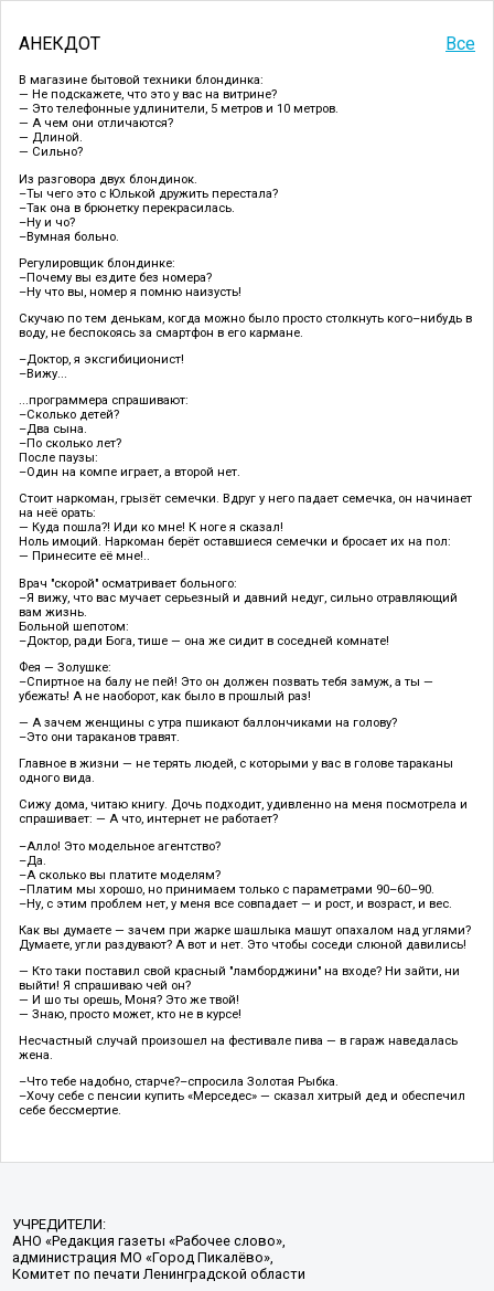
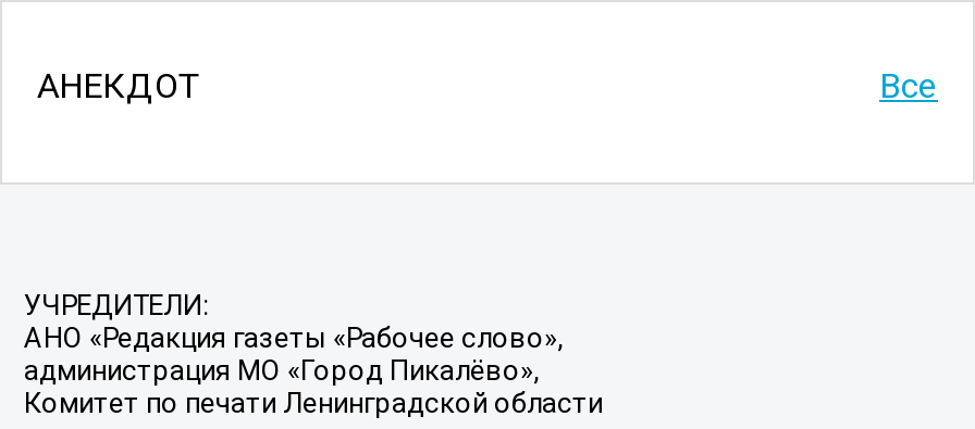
- В магазине бытовой техники блондинка:
- — Не подскажете, что это у вас на витрине?
- — Это телефонные удлинители, 5 метров и 10 метров.
- — А чем они отличаются?
- — Длиной.
- — Сильно?
- Из разговора двух блондинок.
- –Ты чего это с Юлькой дружить перестала?
- –Так она в брюнетку перекрасилась.
- –Ну и чо?
- –Вумная больно.
- Регулировщик блондинке:
- –Почему вы ездите без номера?
- –Ну что вы, номер я помню наизусть!
- Скучаю по тем денькам, когда можно было просто столкнуть кого–нибудь в
- воду, не беспокоясь за смартфон в его кармане.
- –Доктор, я эксгибиционист!
- –Вижу...
- ...программера спрашивают:
- –Сколько детей?
- –Два сына.
- –По сколько лет?
- После паузы:
- –Один на компе играет, а второй нет.
- Стоит наркоман, грызёт семечки. Вдруг у него падает семечка, он начинает
- на неё орать:
- — Куда пошла?! Иди ко мне! К ноге я сказал!
- Ноль имоций. Наркоман берёт оставшиеся семечки и бросает их на пол:
- — Принесите её мне!..
- Врач "скорой" осматривает больного:
- –Я вижу, что вас мучает серьезный и давний недуг, сильно отравляющий
- вам жизнь.
- Больной шепотом:
- –Доктор, ради Бога, тише — она же сидит в соседней комнате!
- Фея — Золушке:
- –Спиртное на балу не пей! Это он должен позвать тебя замуж, а ты —
- убежать! А не наоборот, как было в прошлый раз!
- — А зачем женщины с утра пшикают баллончиками на голову?
- –Это они тараканов травят.
- Главное в жизни — не терять людей, с которыми у вас в голове тараканы
- одного вида.
- Сижу дома, читаю книгу. Дочь подходит, удивленно на меня посмотрела и
- спрашивает: — А что, интернет не работает?
- –Алло! Это модельное агентство?
- –Да.
- –А сколько вы платите моделям?
- –Платим мы хорошо, но принимаем только с параметрами 90–60–90.
- –Ну, с этим проблем нет, у меня все совпадает — и рост, и возраст, и вес.
- Как вы думаете — зачем при жарке шашлыка машут опахалом над углями?
- Думаете, угли раздувают? А вот и нет. Это чтобы соседи слюной давились!
- — Кто таки поставил свой красный "ламборджини" на входе? Ни зайти, ни
- выйти! Я спрашиваю чей он?
- — И шо ты орешь, Моня? Это же твой!
- — Знаю, просто может, кто не в курсе!
- Несчастный случай произошел на фестивале пива — в гараж наведалась
- жена.
- –Что тебе надобно, старче?–спросила Золотая Рыбка.
- –Хочу себе с пенсии купить «Мерседес» — сказал хитрый дед и обеспечил
- себе бессмертие.
